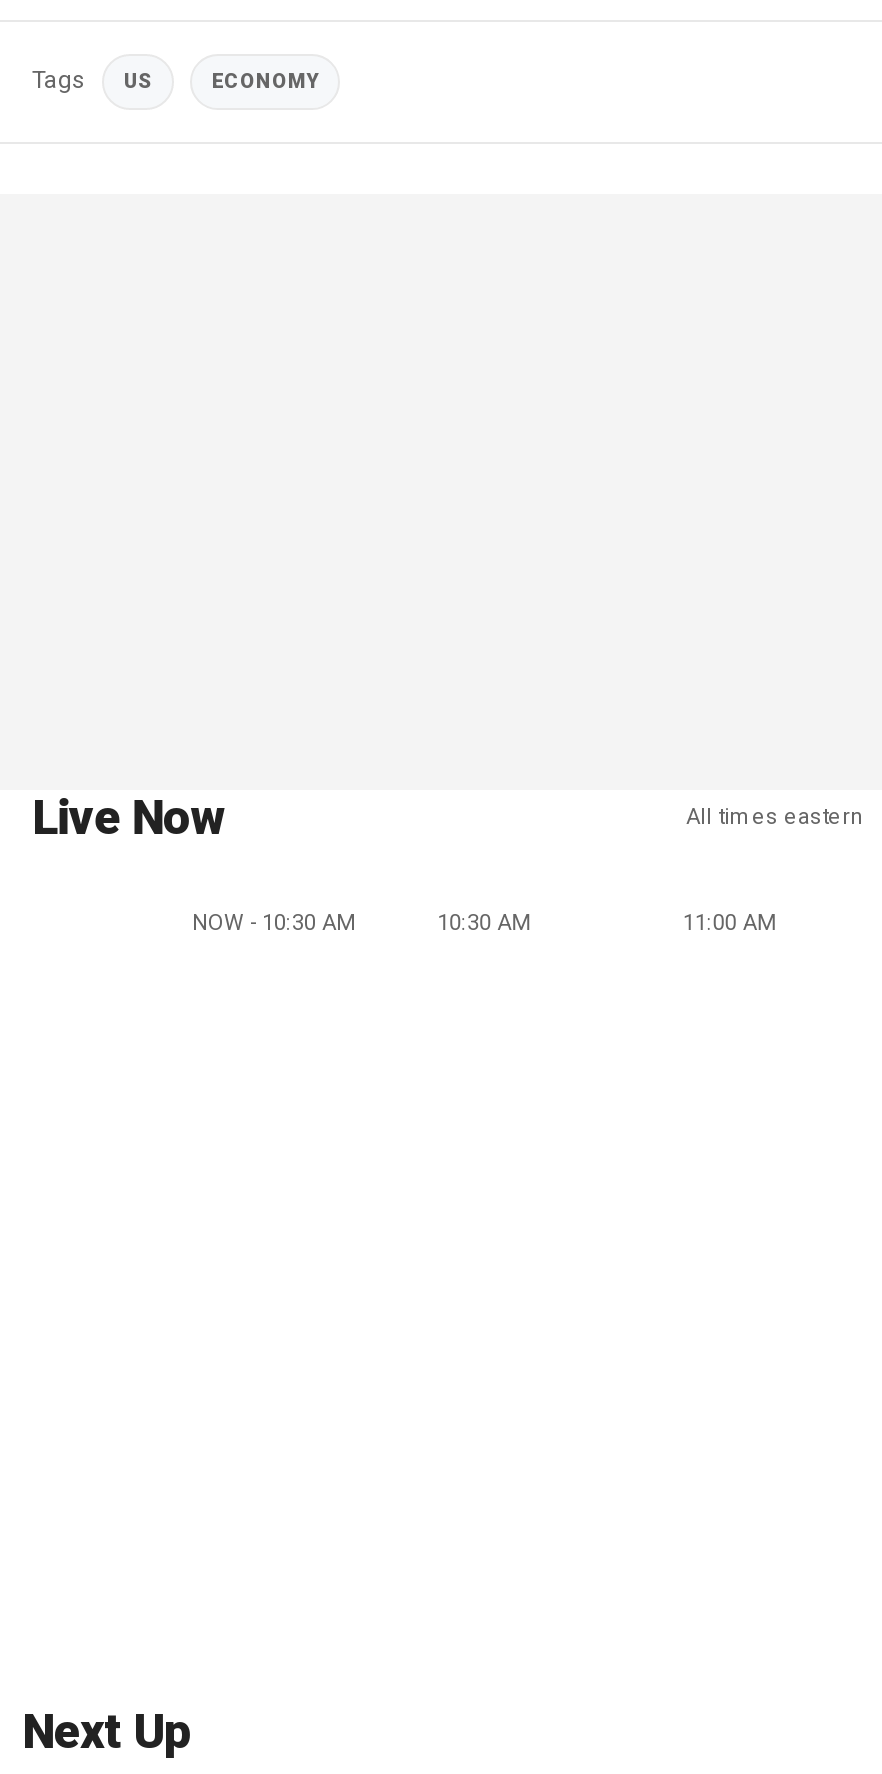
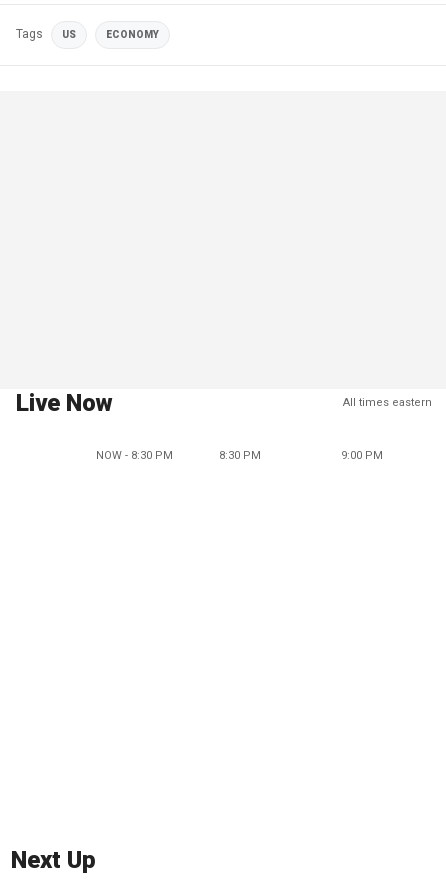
- NOW - 10:30 AM
- 10:30 AM
- 11:00 AM
+ NOW - 8:30 PM
+ 8:30 PM
+ 9:00 PM
